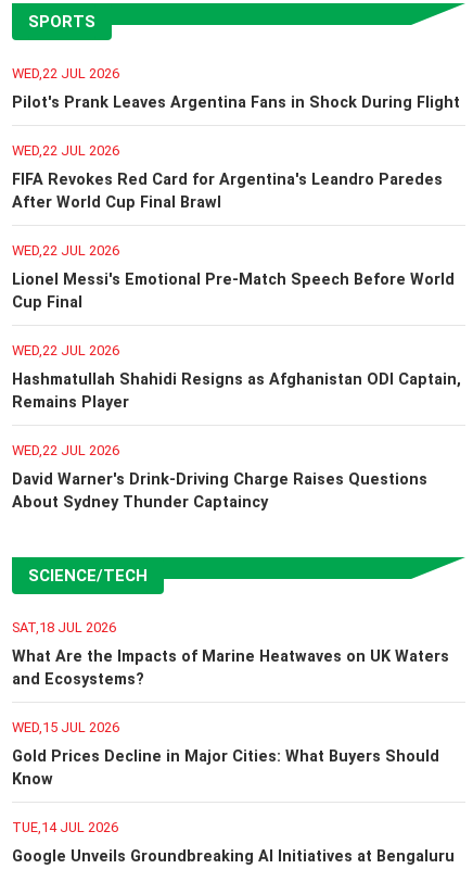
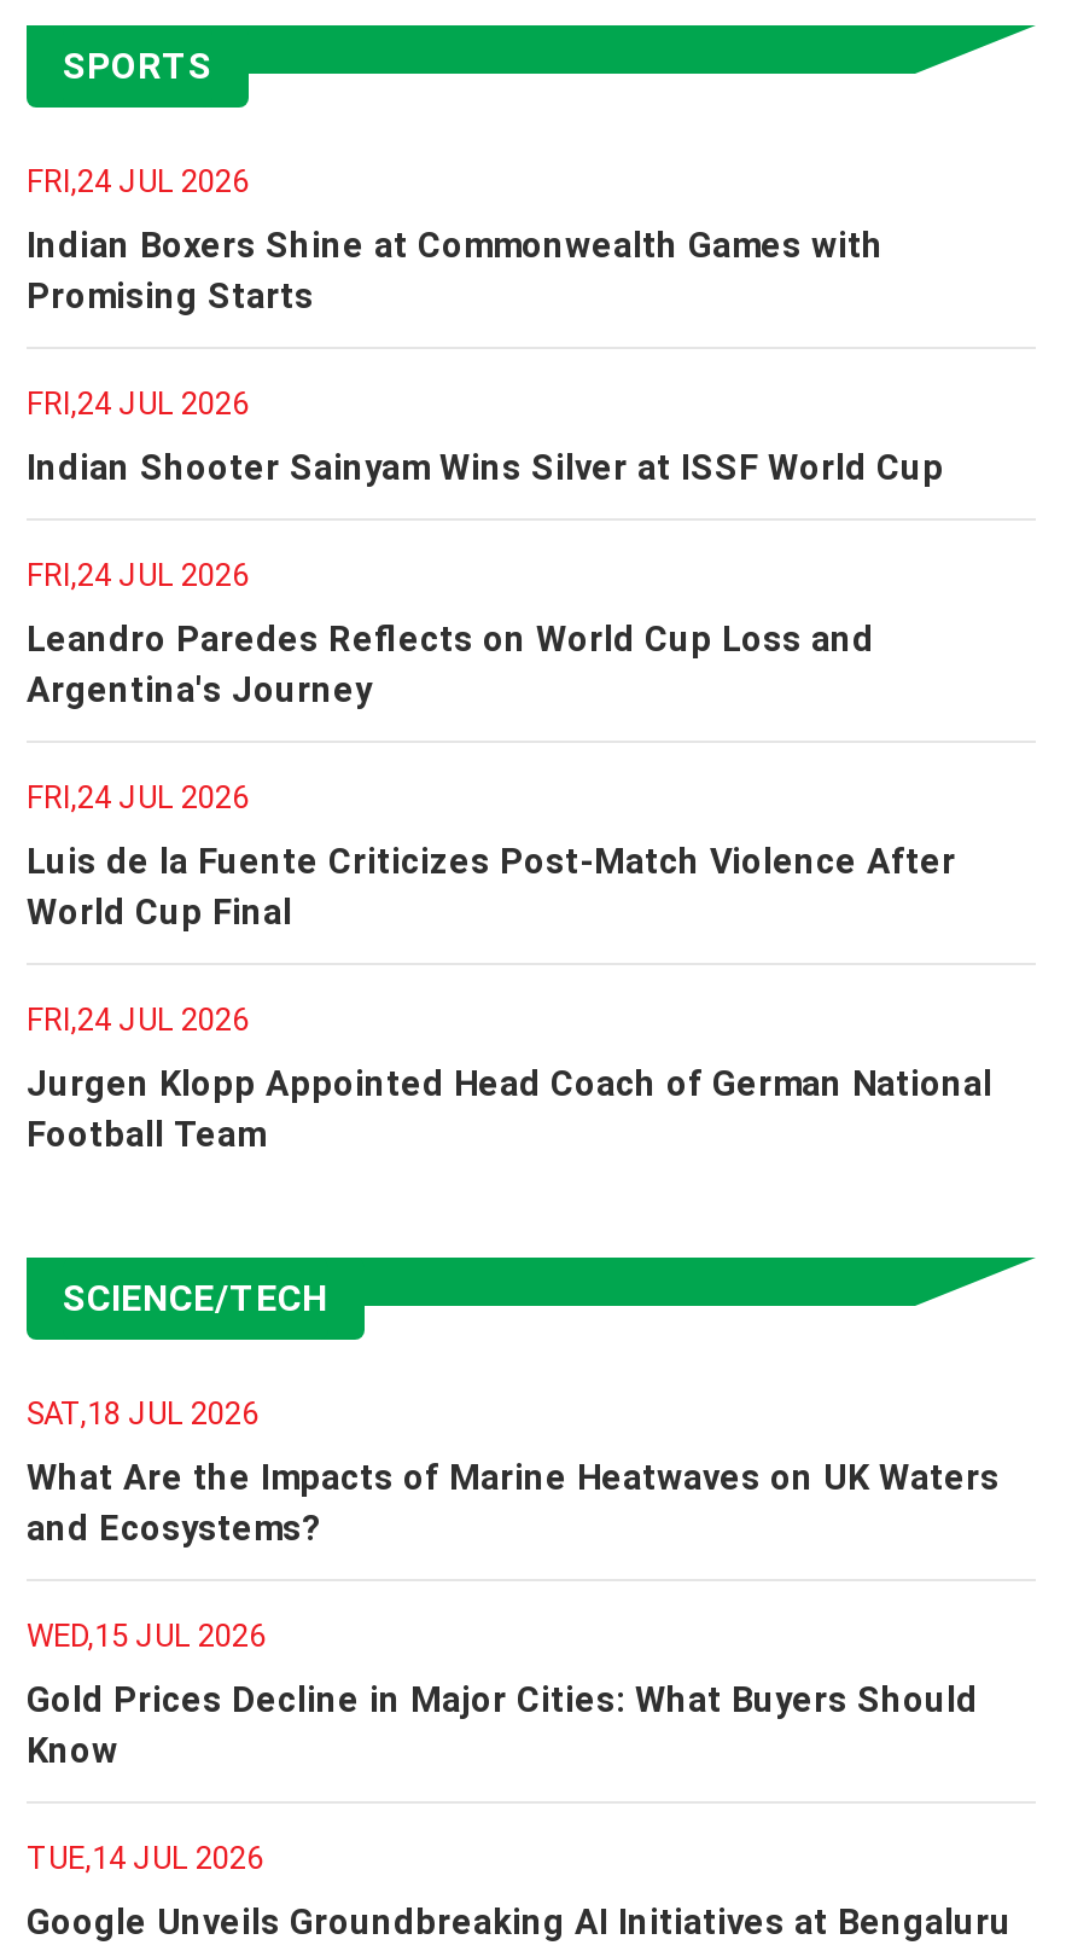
- WED,22 JUL 2026
+ FRI,24 JUL 2026

- Pilot's Prank Leaves Argentina Fans in Shock During Flight
+ Indian Boxers Shine at Commonwealth Games with
+ Promising Starts

- WED,22 JUL 2026
+ FRI,24 JUL 2026

- FIFA Revokes Red Card for Argentina's Leandro Paredes
- After World Cup Final Brawl
+ Indian Shooter Sainyam Wins Silver at ISSF World Cup

- WED,22 JUL 2026
+ FRI,24 JUL 2026

- Lionel Messi's Emotional Pre-Match Speech Before World
- Cup Final
+ Leandro Paredes Reflects on World Cup Loss and
+ Argentina's Journey

- WED,22 JUL 2026
+ FRI,24 JUL 2026

- Hashmatullah Shahidi Resigns as Afghanistan ODI Captain,
- Remains Player
+ Luis de la Fuente Criticizes Post-Match Violence After
+ World Cup Final

- WED,22 JUL 2026
+ FRI,24 JUL 2026

- David Warner's Drink-Driving Charge Raises Questions
- About Sydney Thunder Captaincy
+ Jurgen Klopp Appointed Head Coach of German National
+ Football Team
